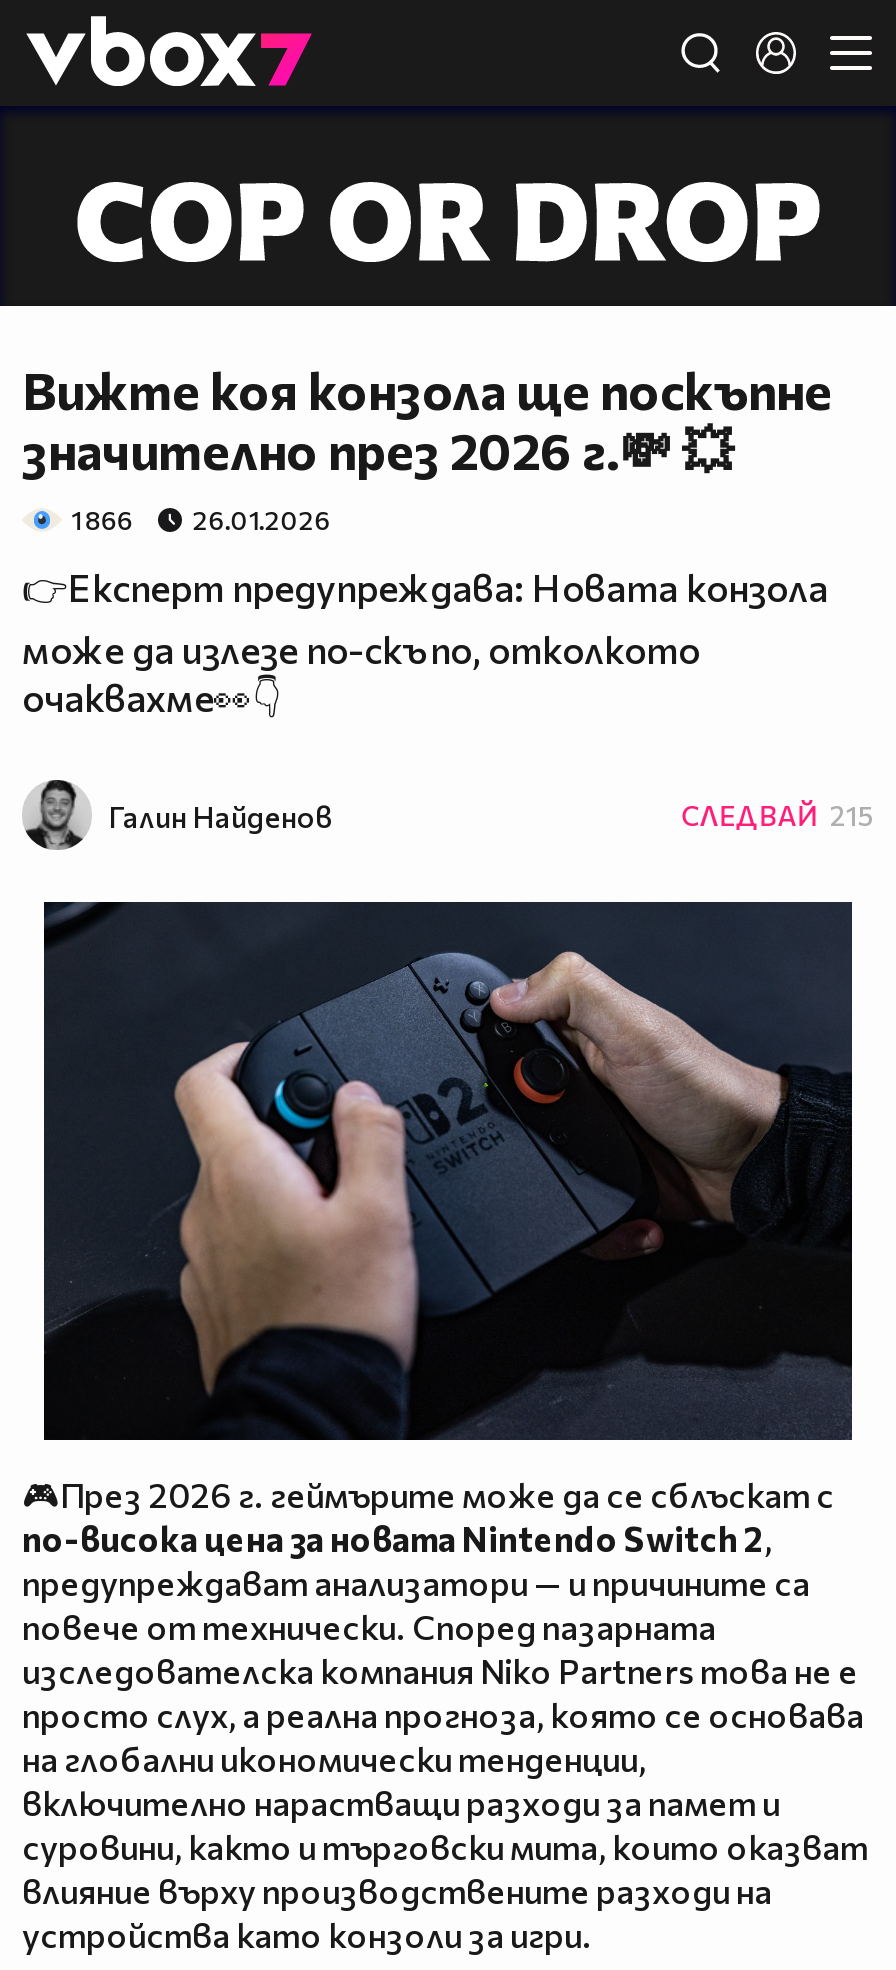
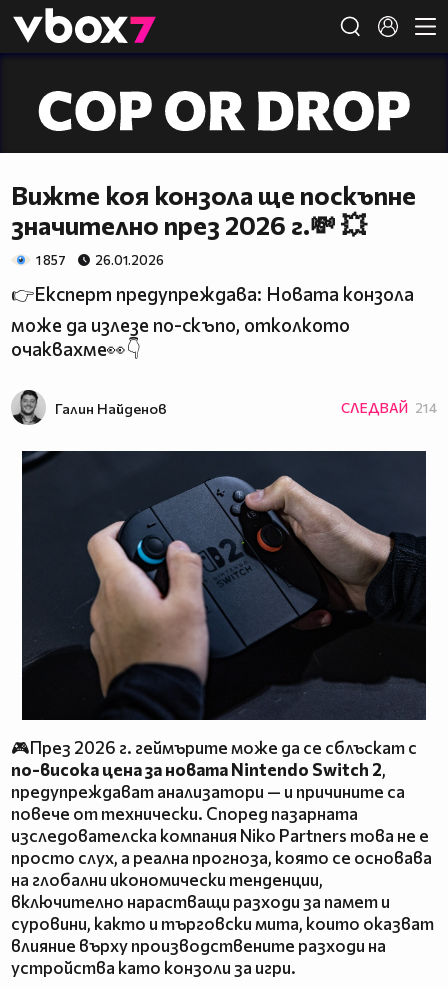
- 1 866 26.01.2026
+ 1 857 26.01.2026

- СЛЕДВАЙ 215
+ СЛЕДВАЙ 214
